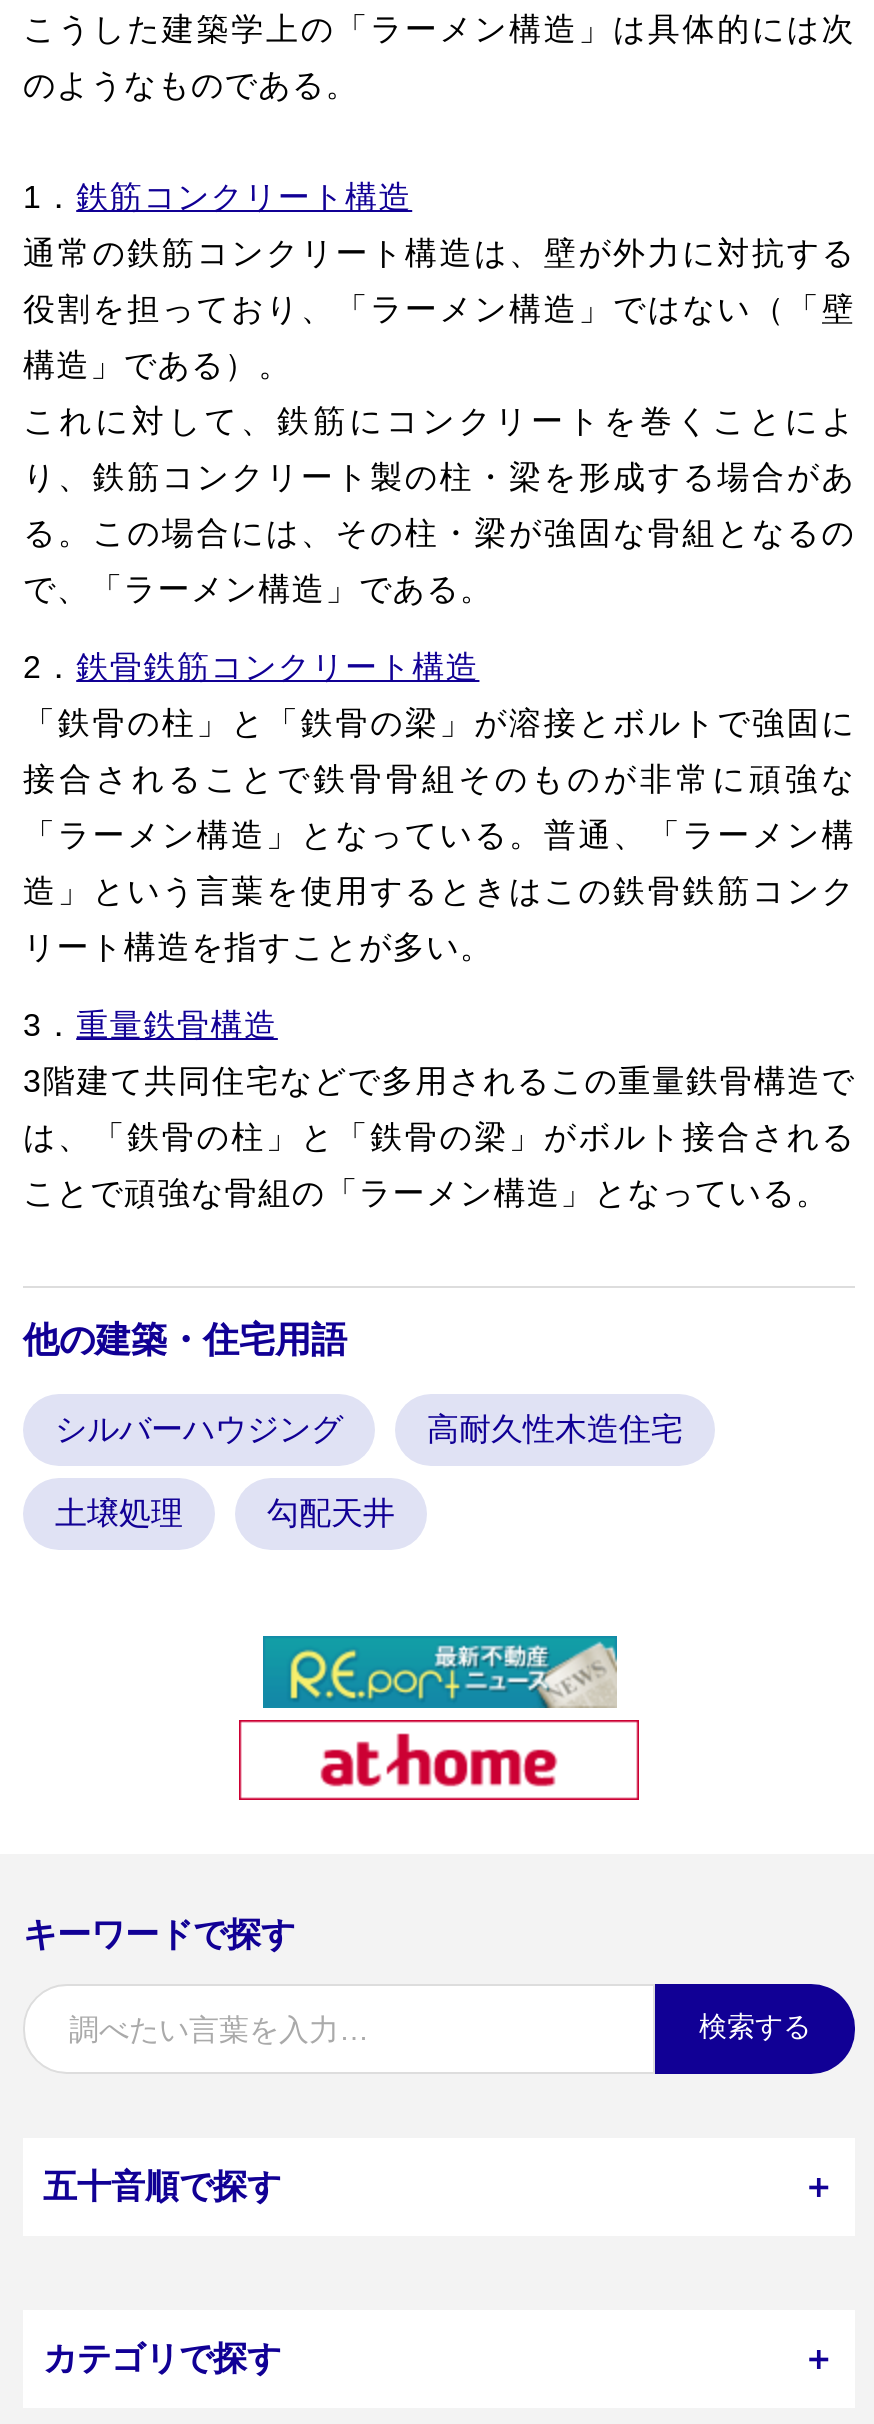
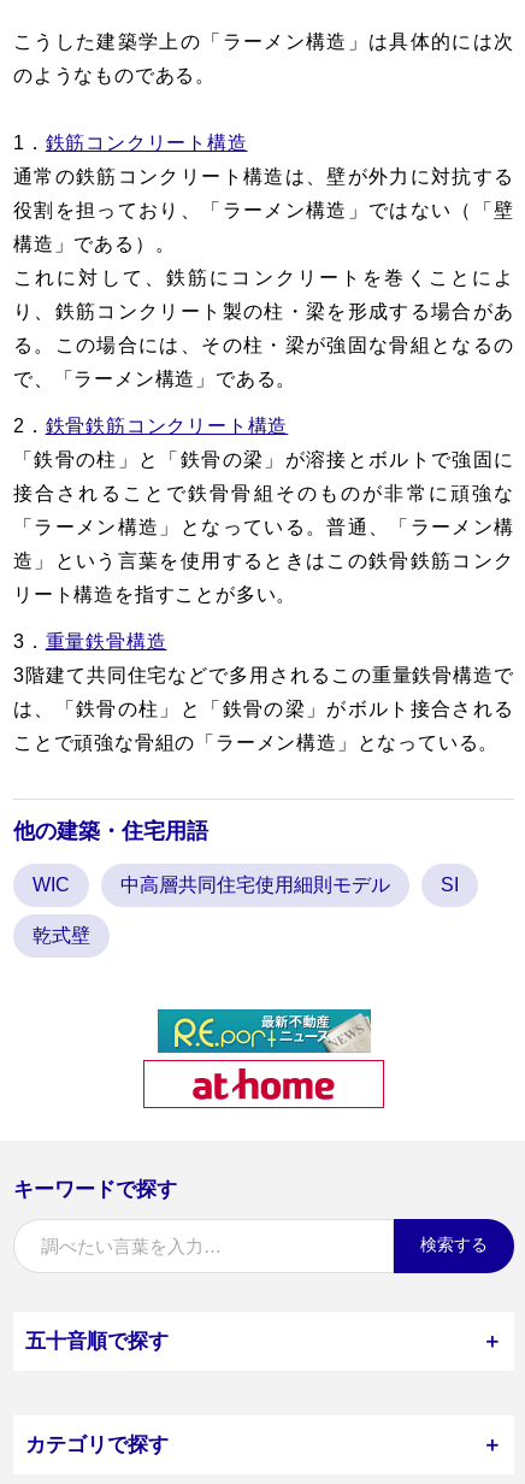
- シルバーハウジング
- 高耐久性木造住宅
+ WIC
+ 中高層共同住宅使用細則モデル
+ SI

- 土壌処理
- 勾配天井
+ 乾式壁
